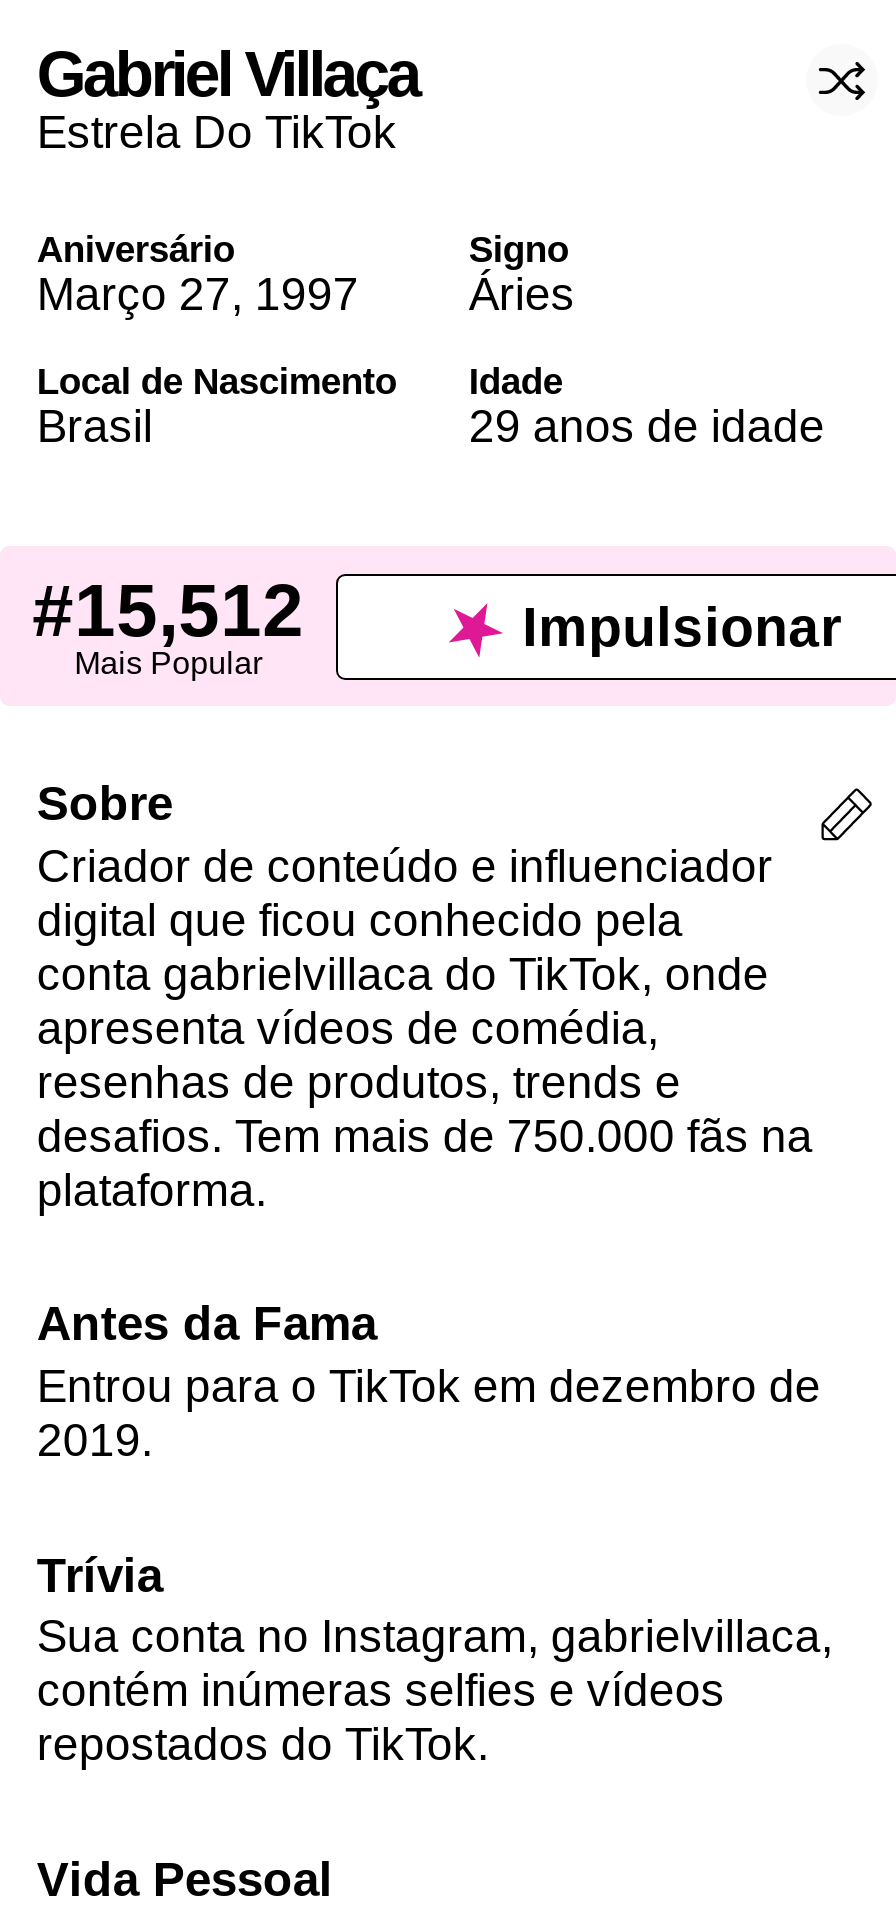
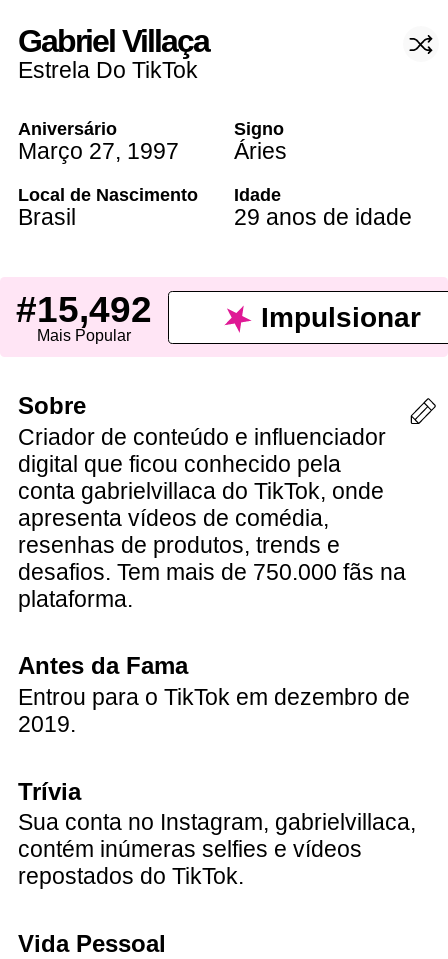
- #15,512
+ #15,492
